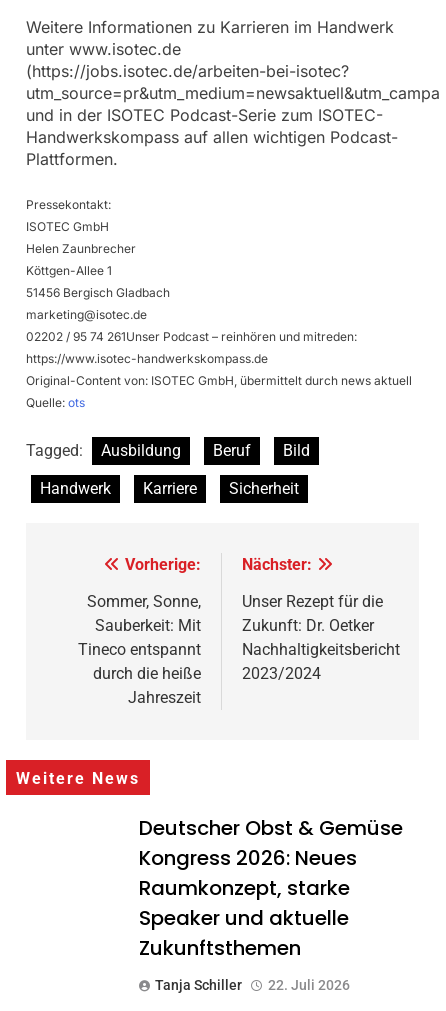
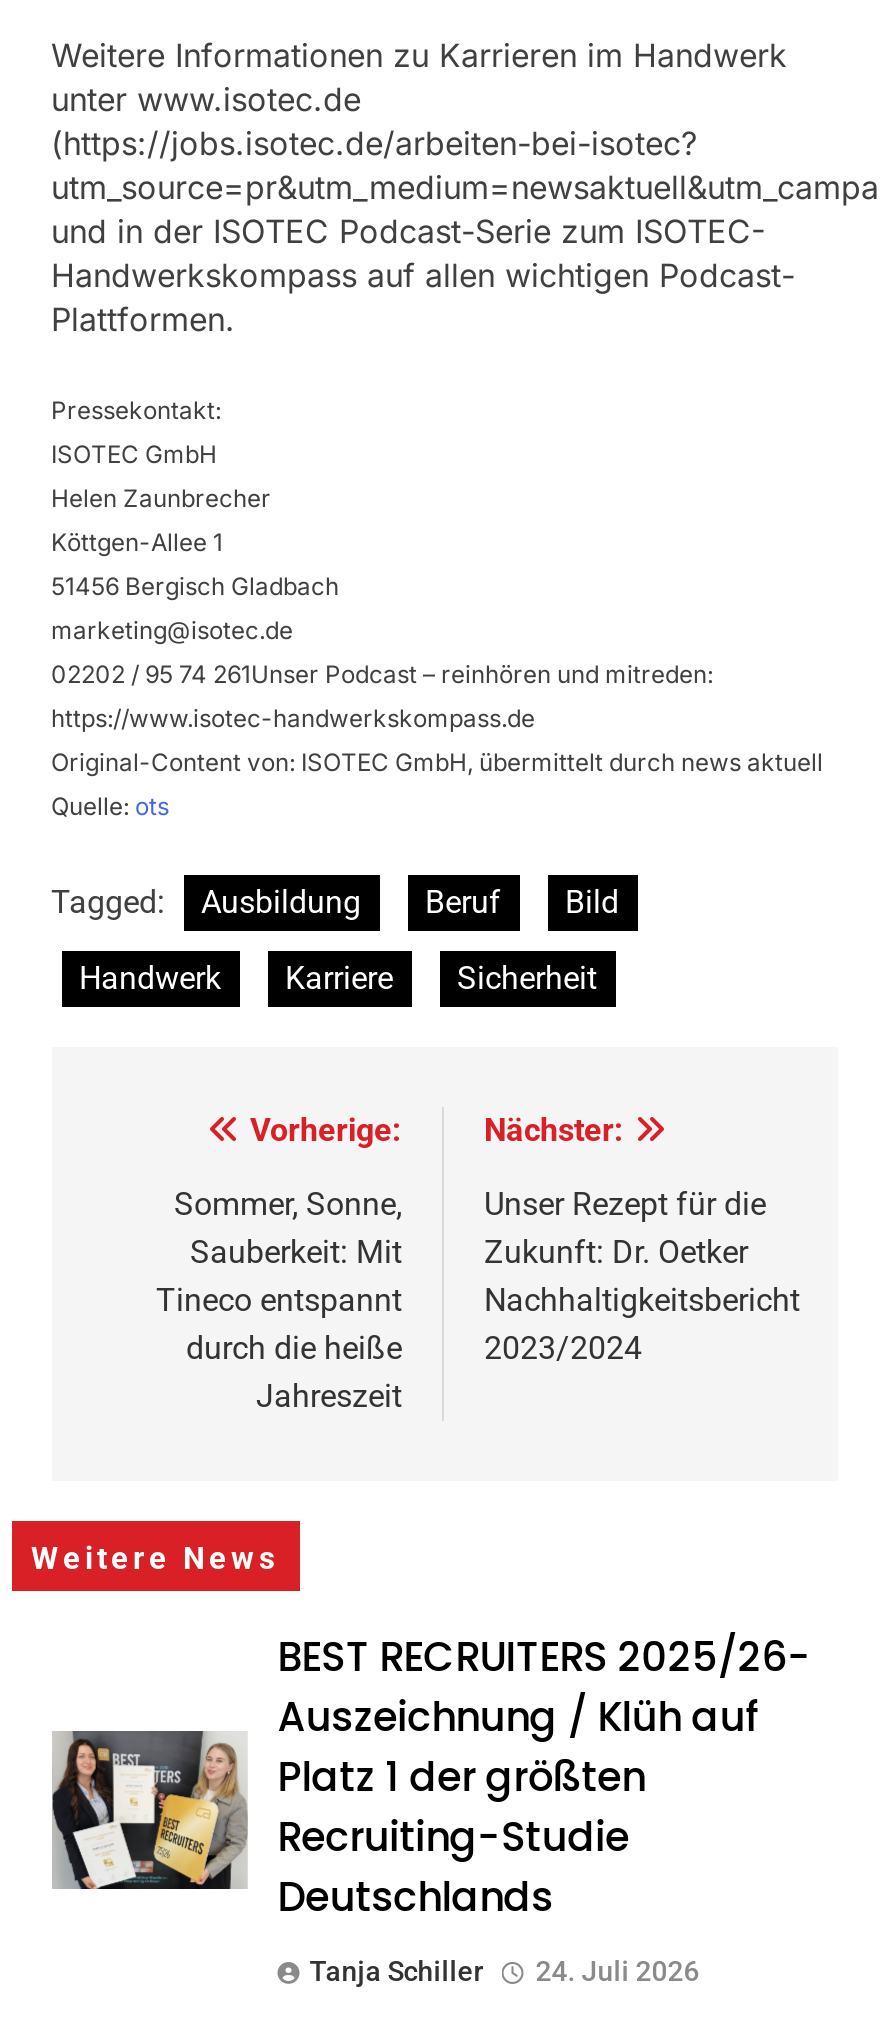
+ [image]

- Deutscher Obst & Gemüse
- Kongress 2026: Neues
- Raumkonzept, starke
- Speaker und aktuelle
- Zukunftsthemen
+ BEST RECRUITERS 2025/26-
+ Auszeichnung / Klüh auf
+ Platz 1 der größten
+ Recruiting-Studie
+ Deutschlands

- Tanja Schiller 22. Juli 2026
+ Tanja Schiller 24. Juli 2026
